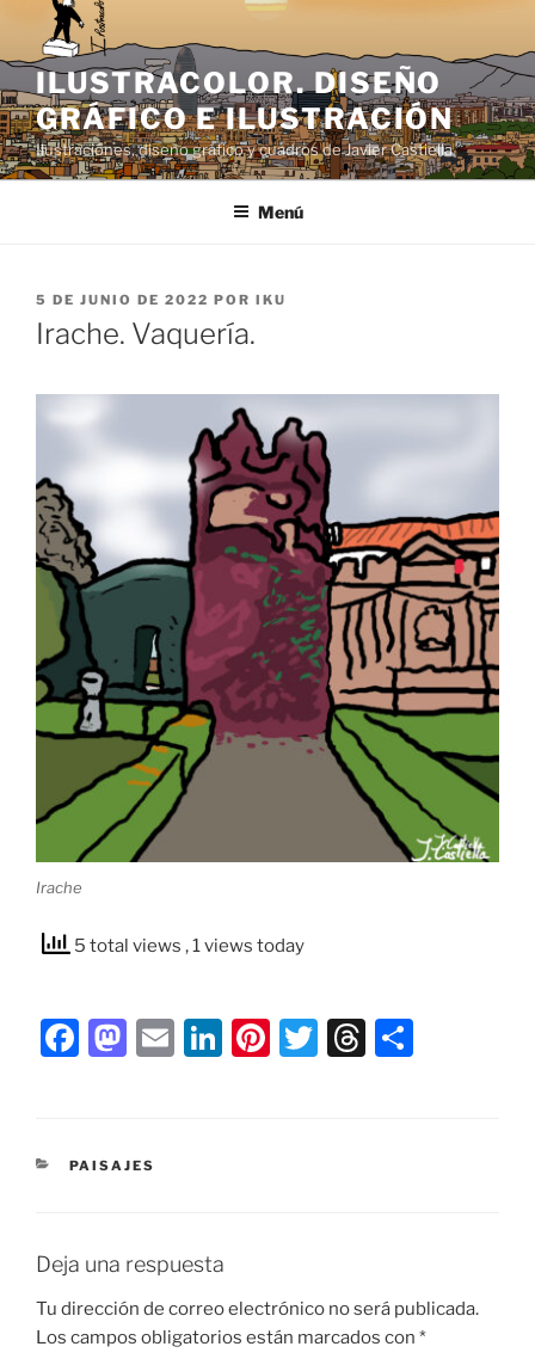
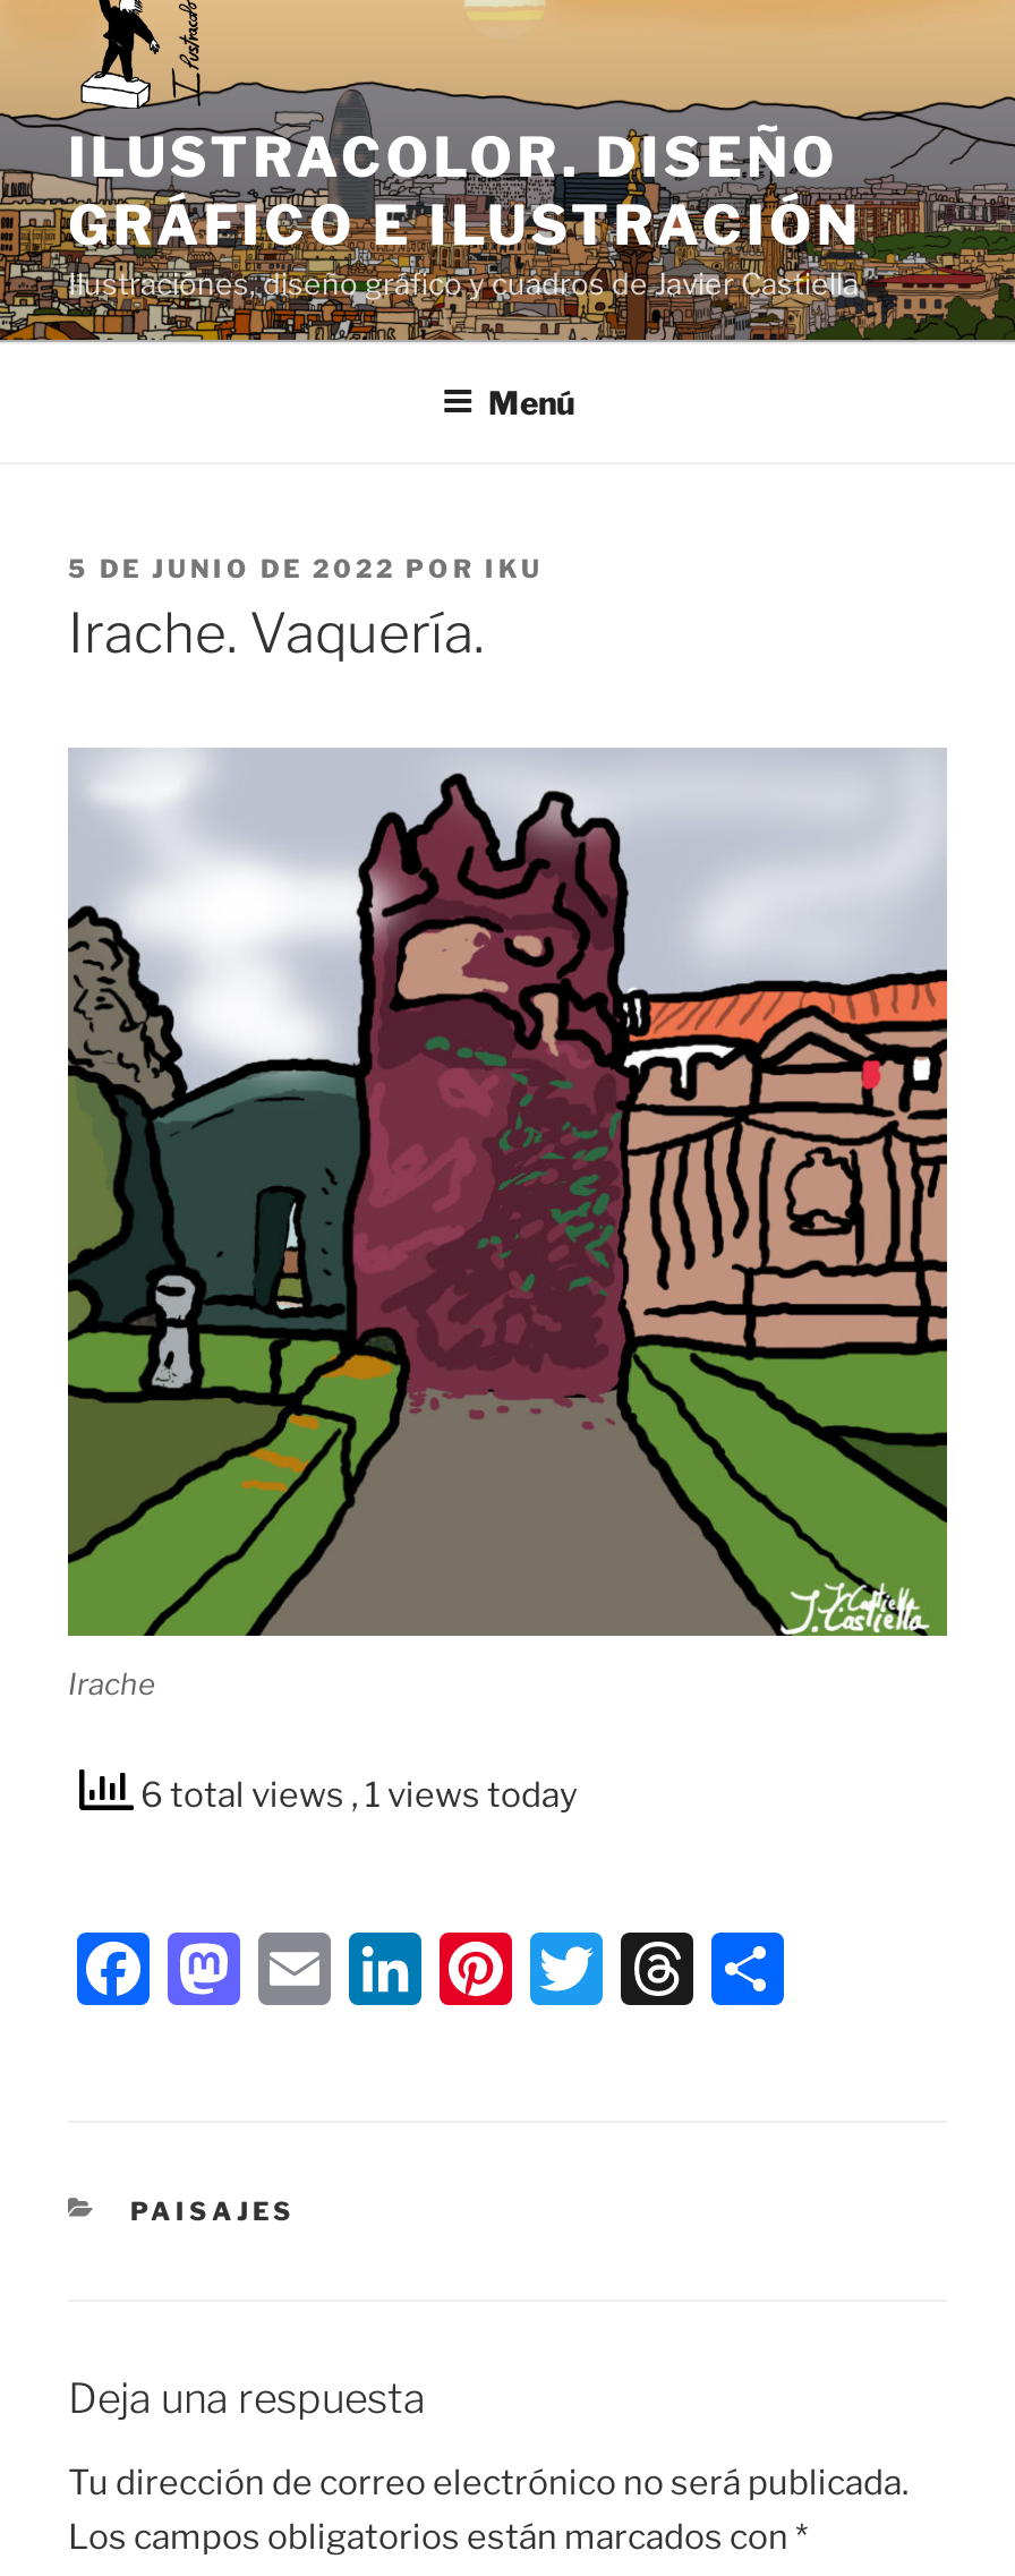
- 5 total views, 1 views today
+ 6 total views, 1 views today
